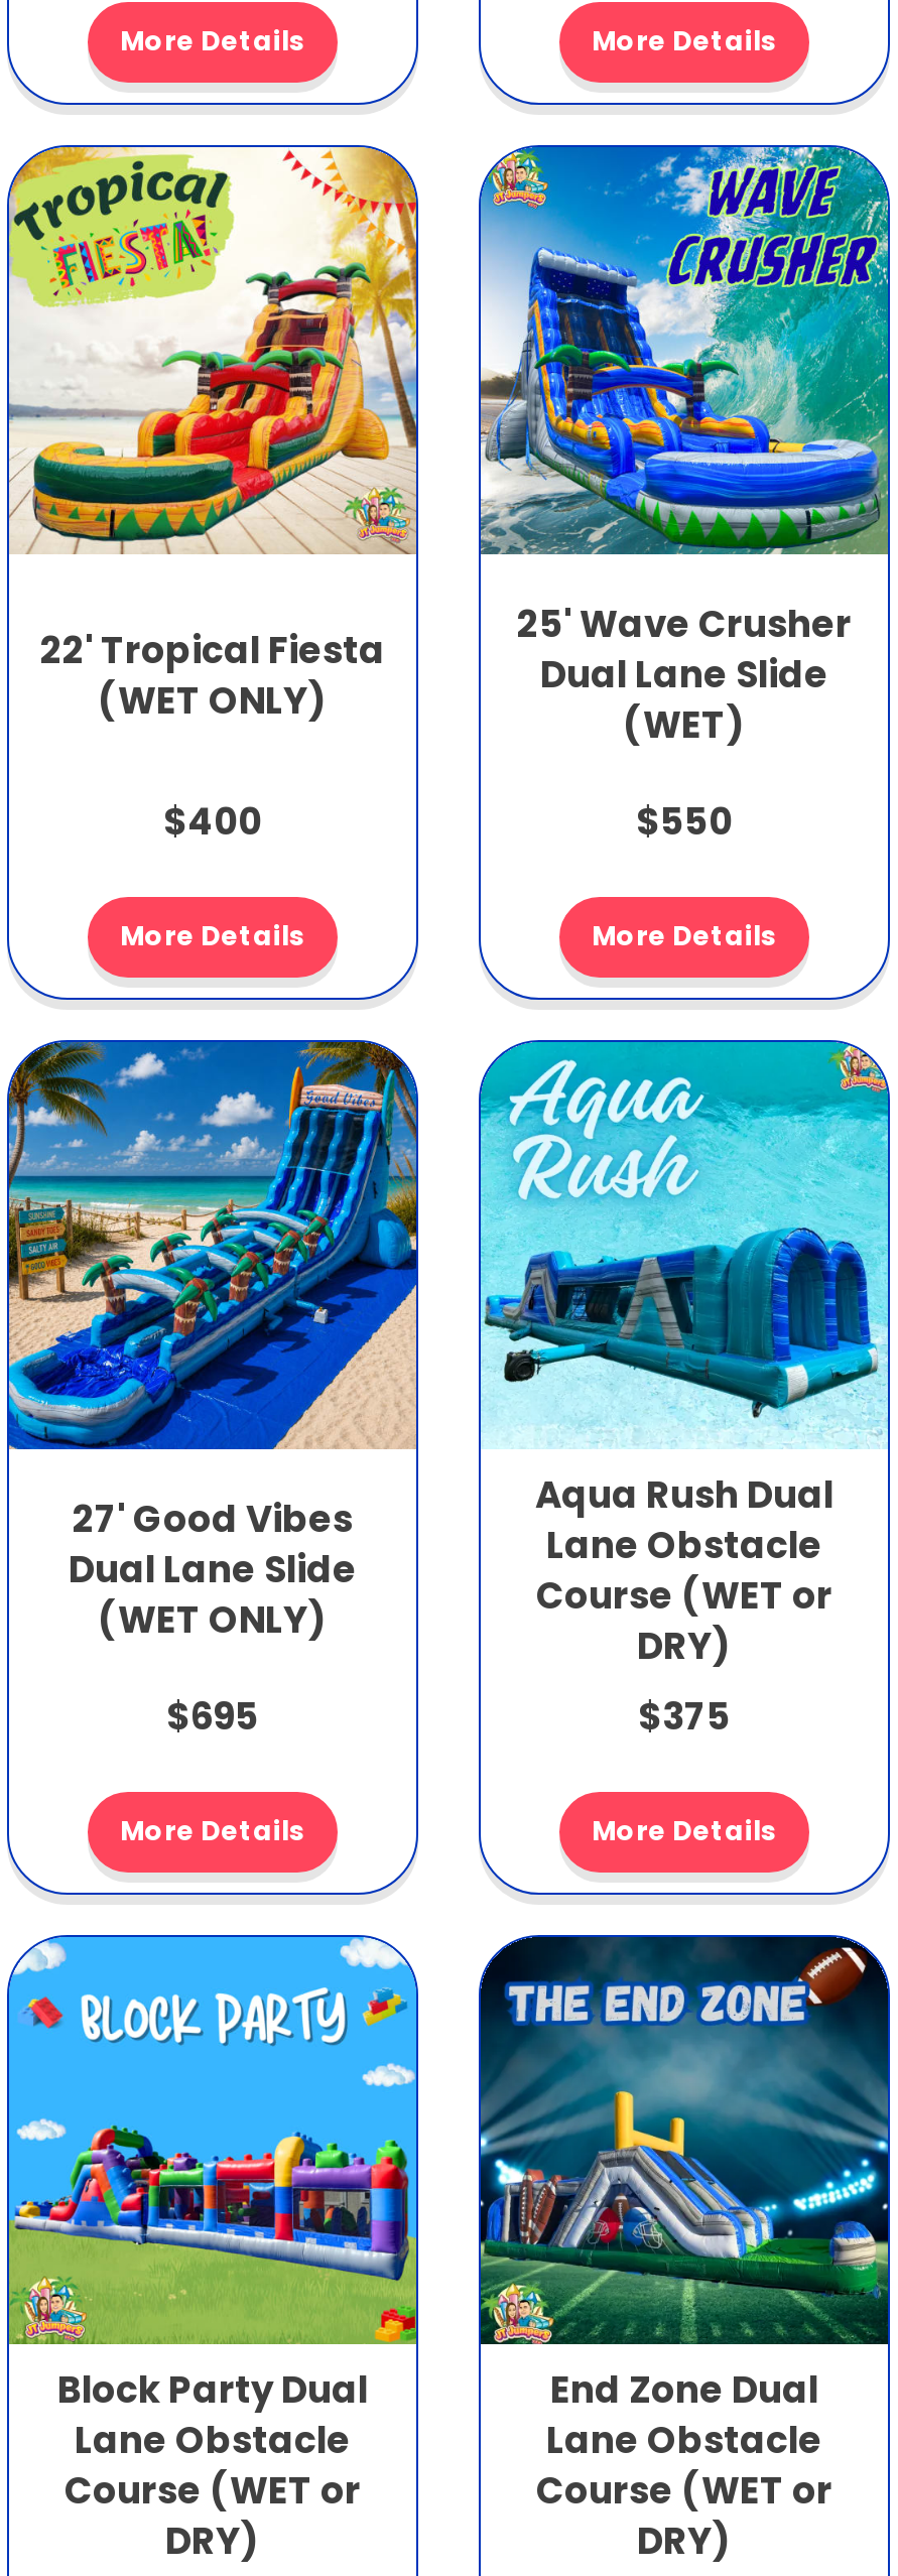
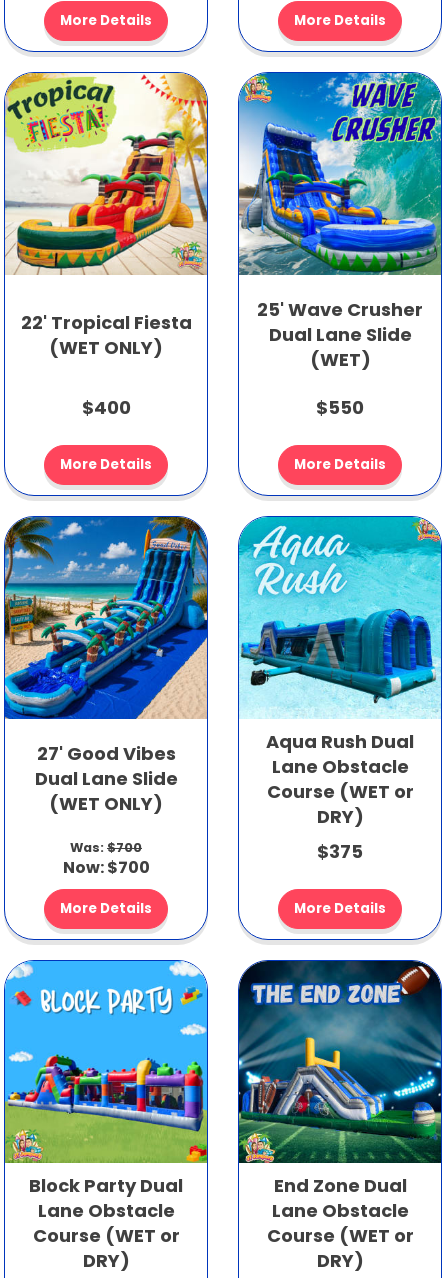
- $695
+ Was: $700
+ Now: $700
